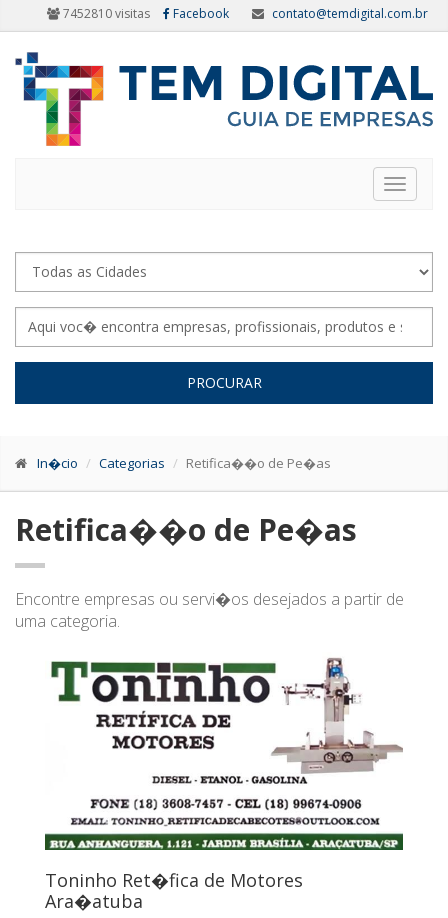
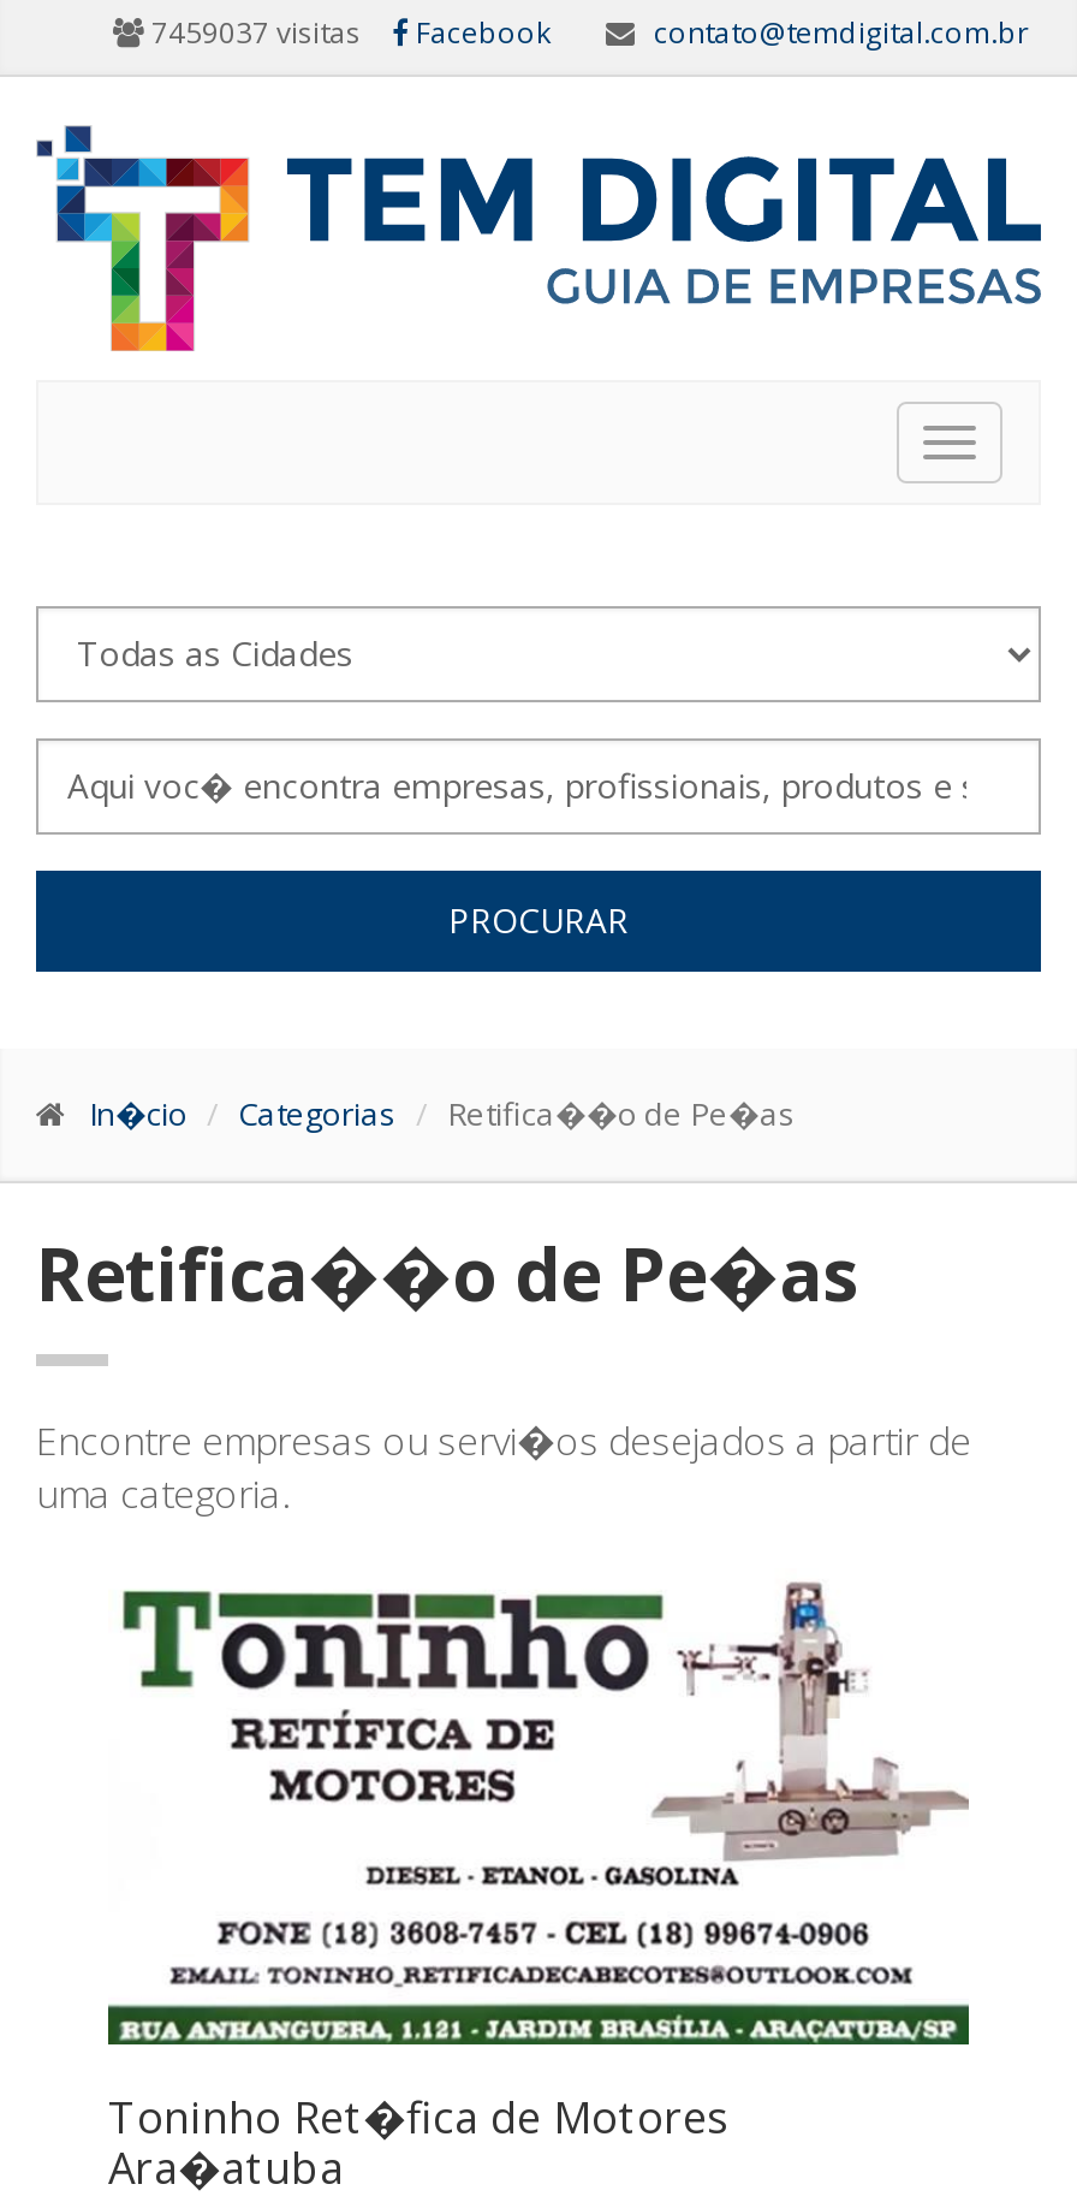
- 7452810 visitas Facebook
+ 7459037 visitas Facebook
